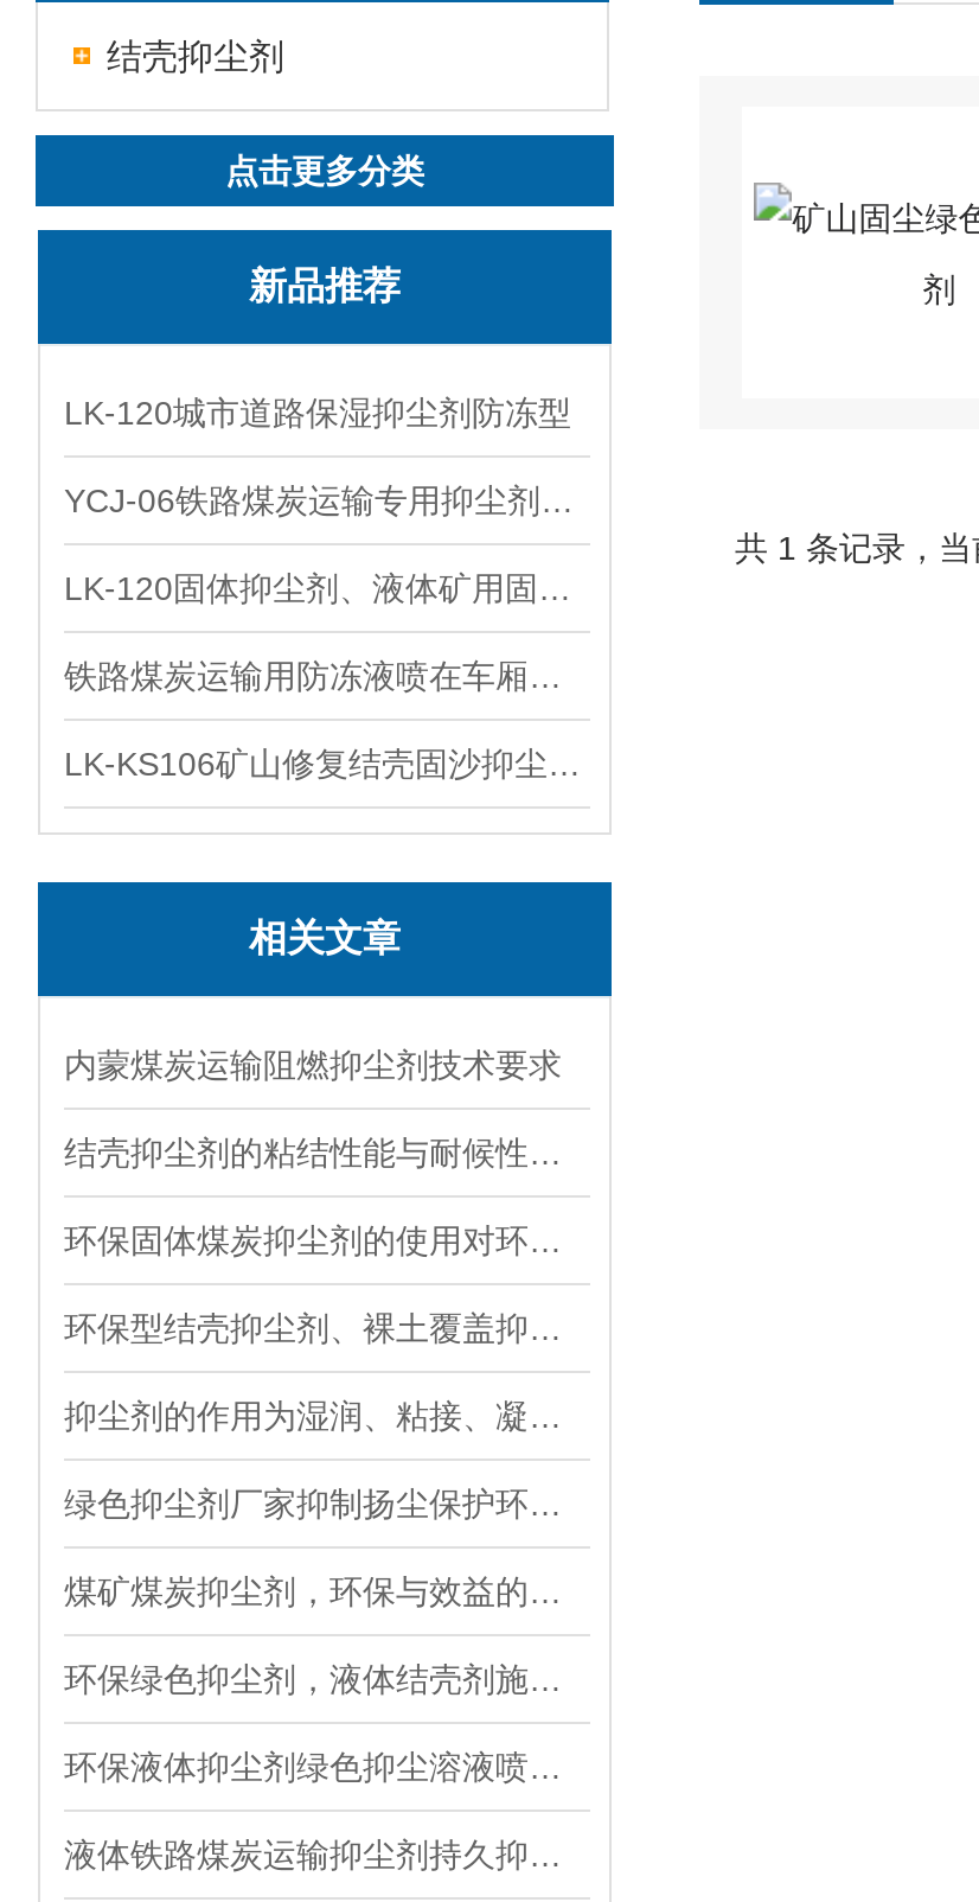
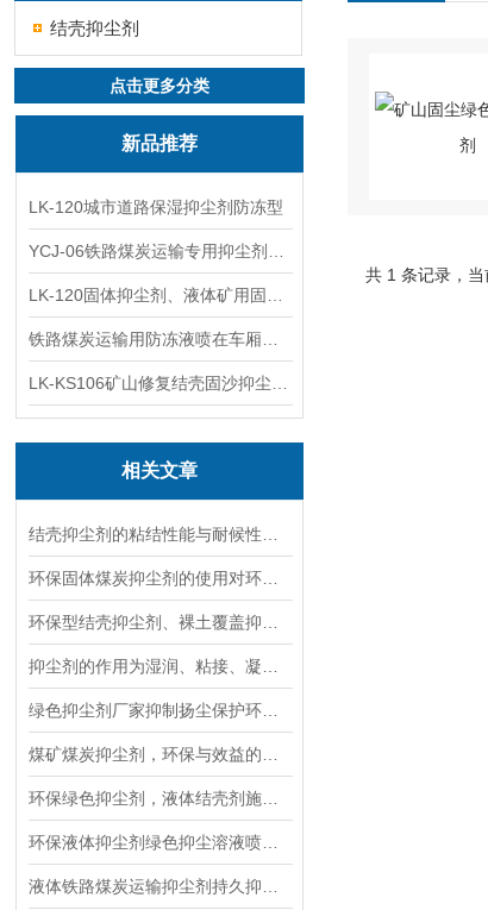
- 内蒙煤炭运输阻燃抑尘剂技术要求
